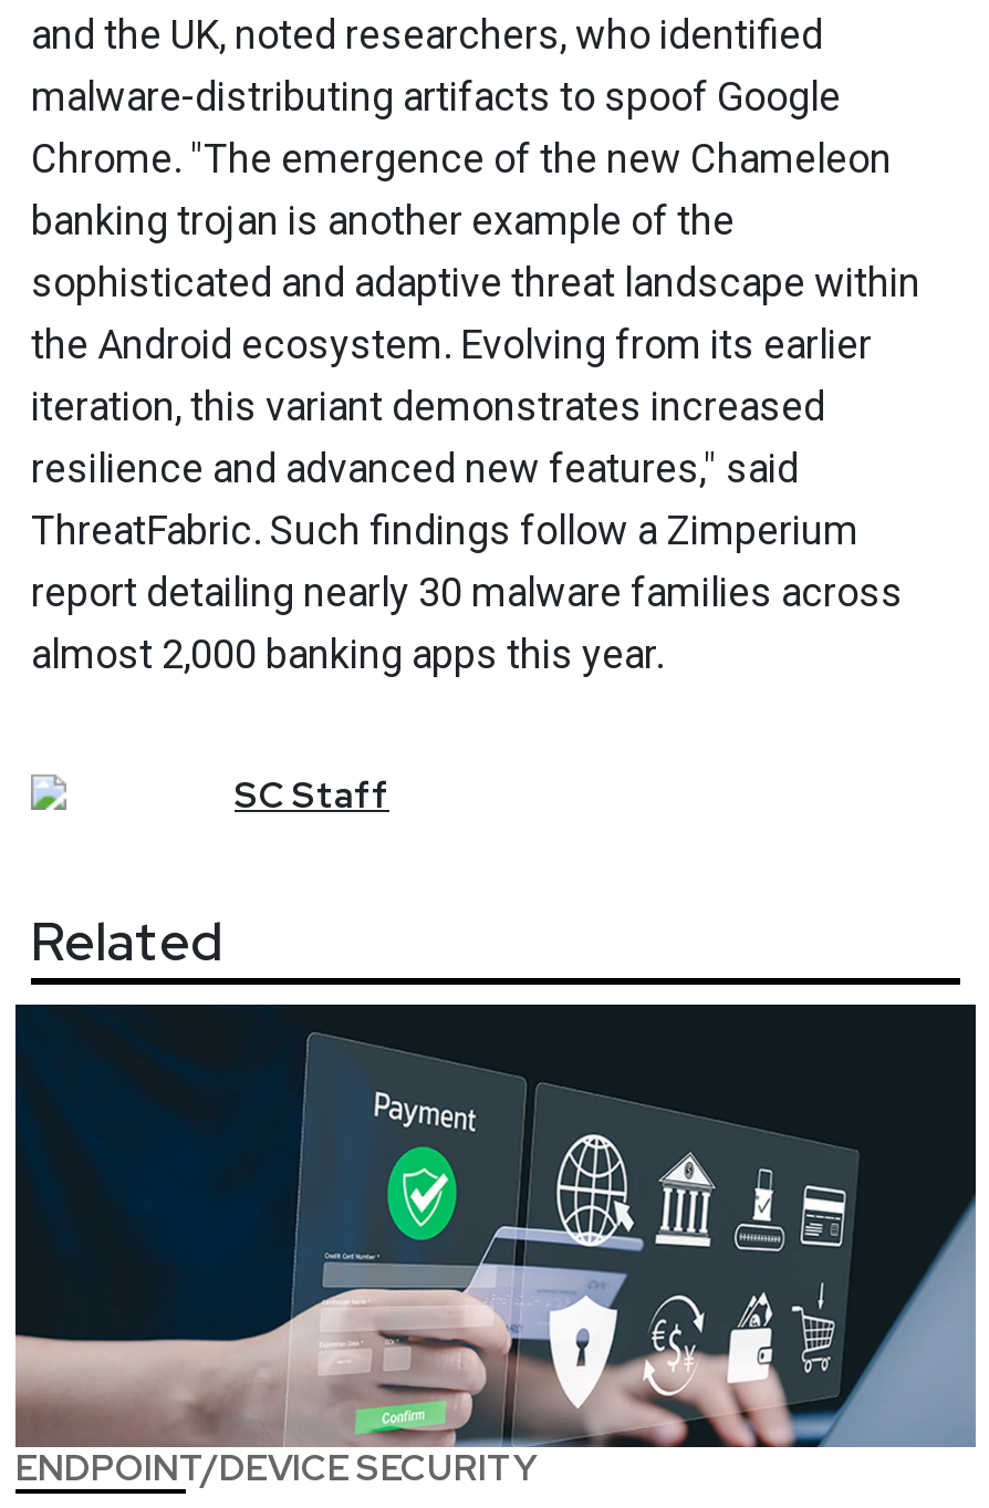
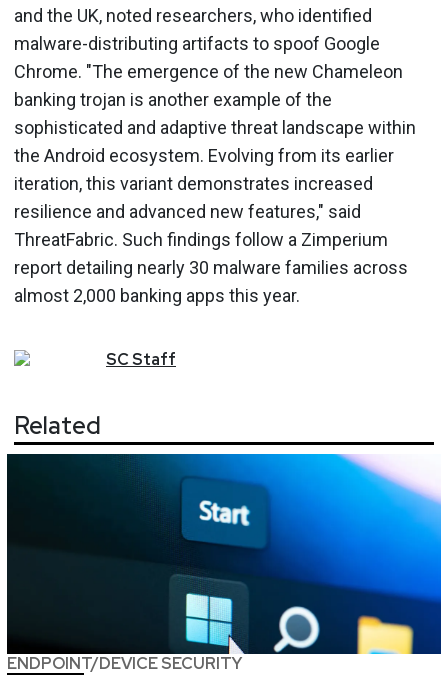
- [image]
+ [image]
